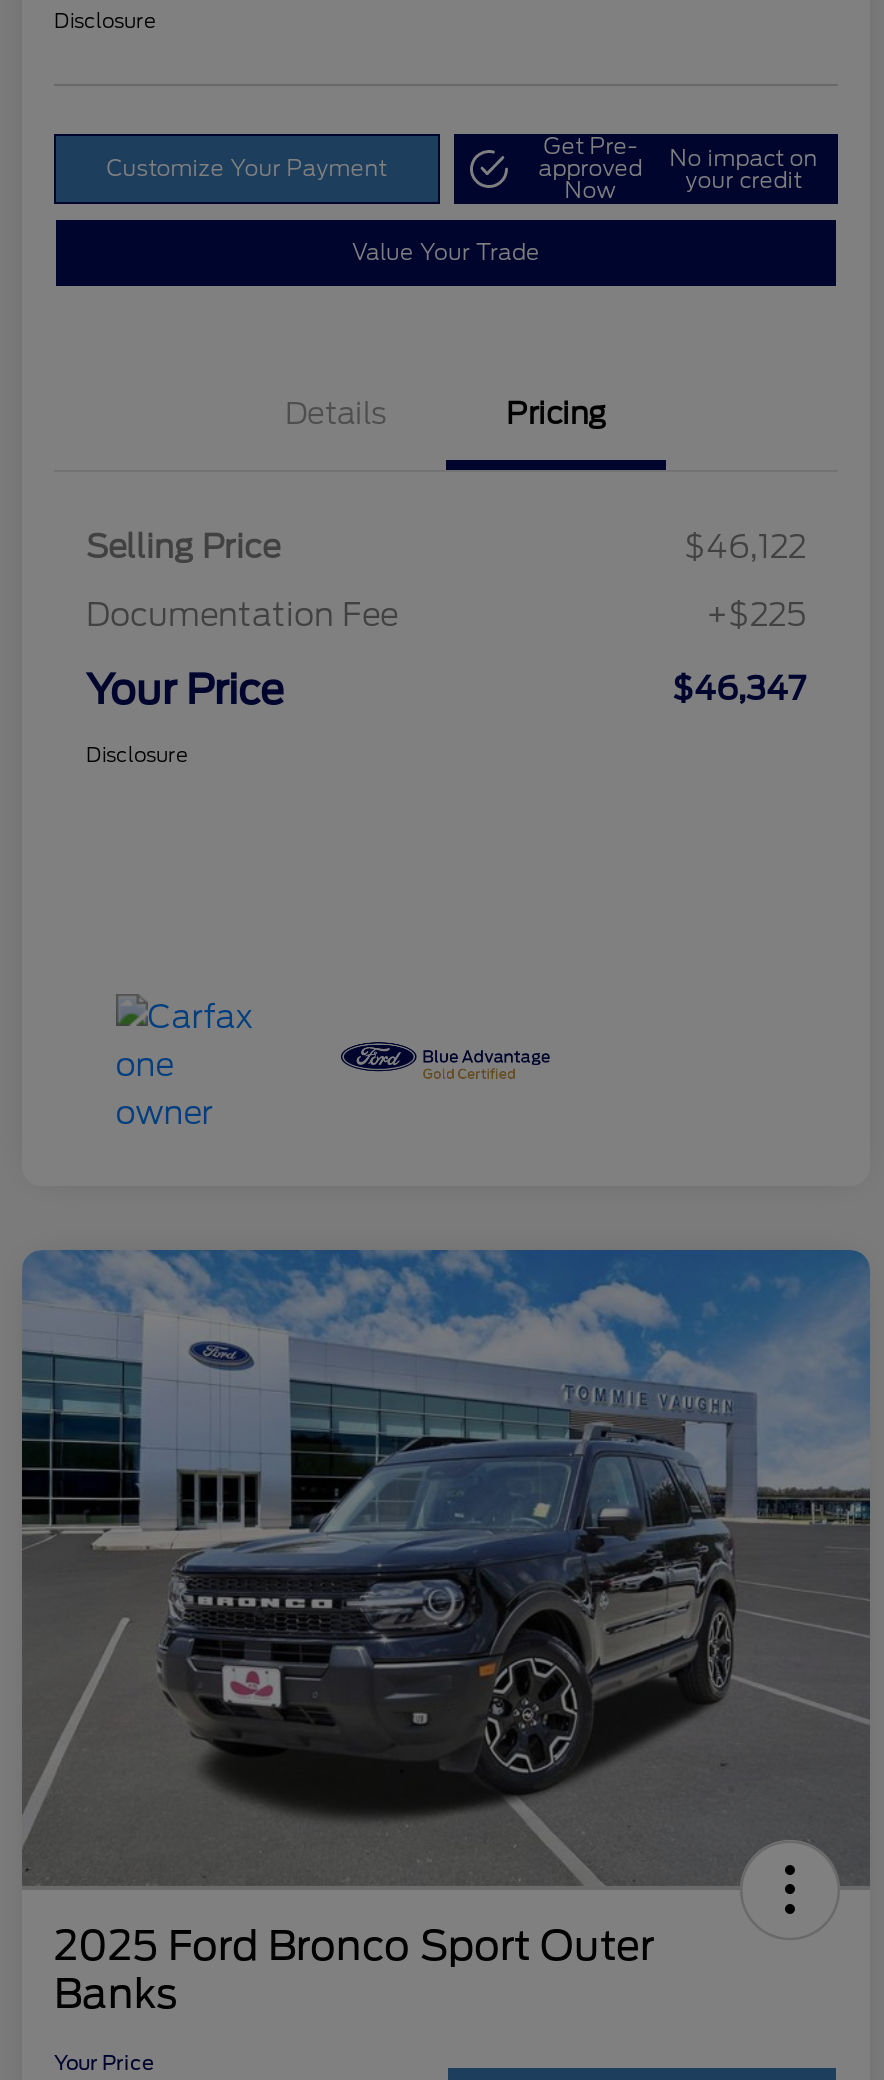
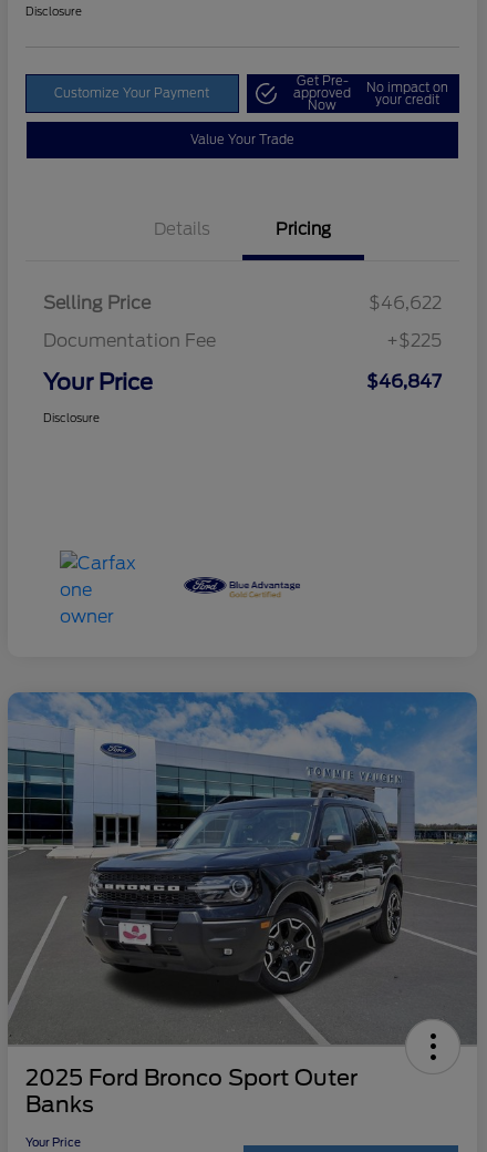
- $46,122
+ $46,622

- $46,347
+ $46,847
